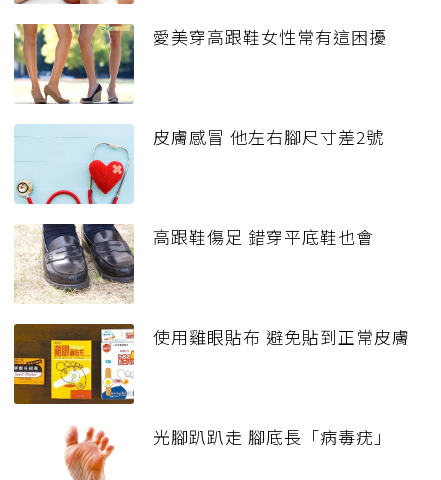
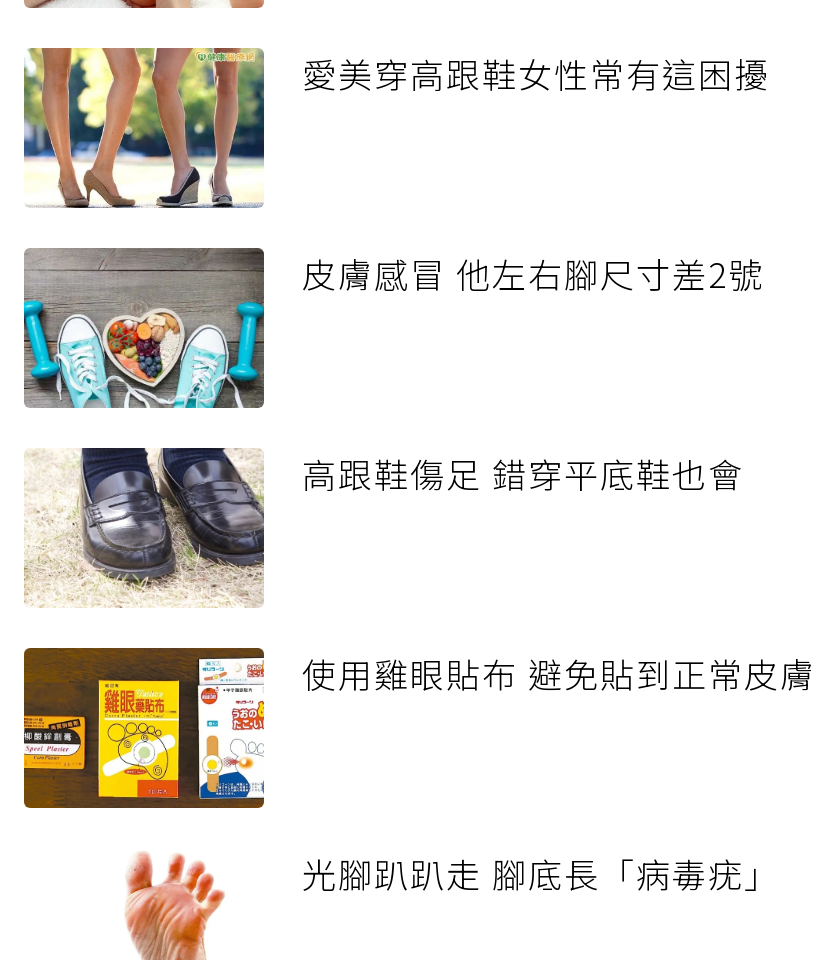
- [image]
+ [image]
